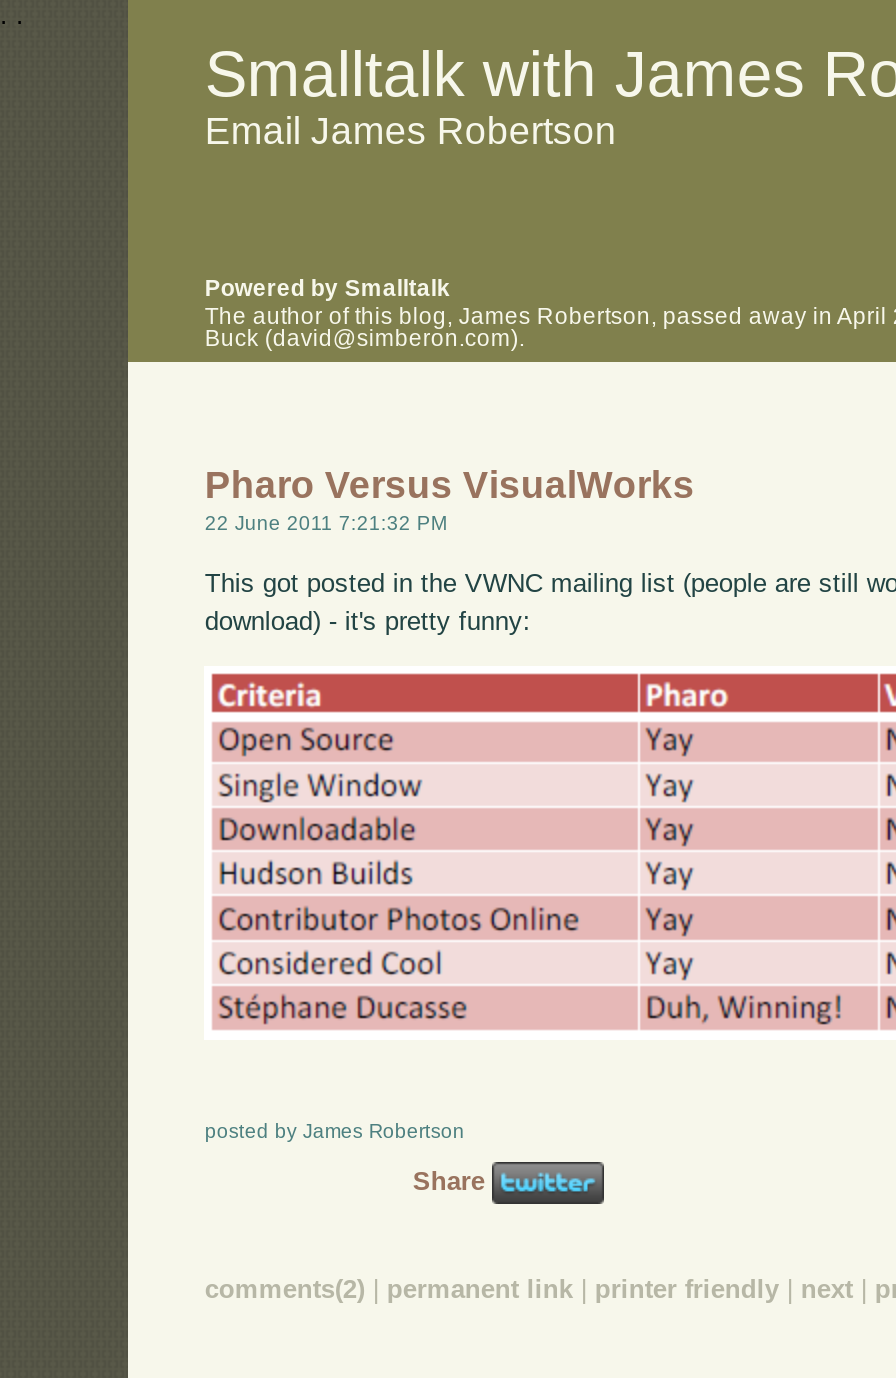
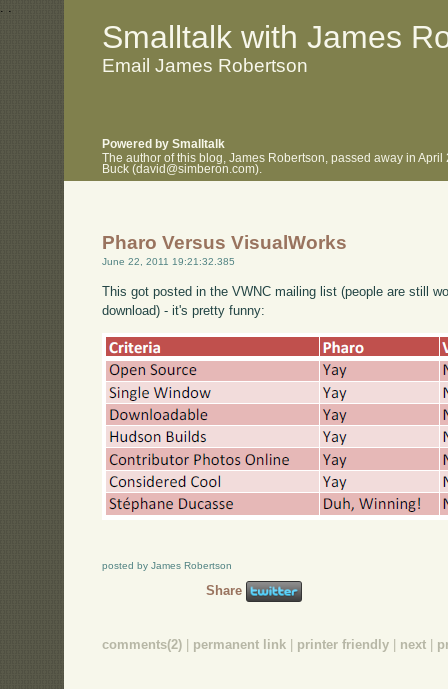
- 22 June 2011 7:21:32 PM
+ June 22, 2011 19:21:32.385
